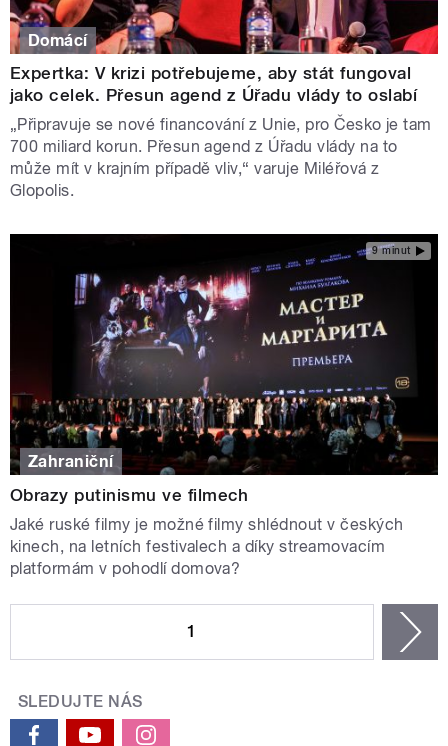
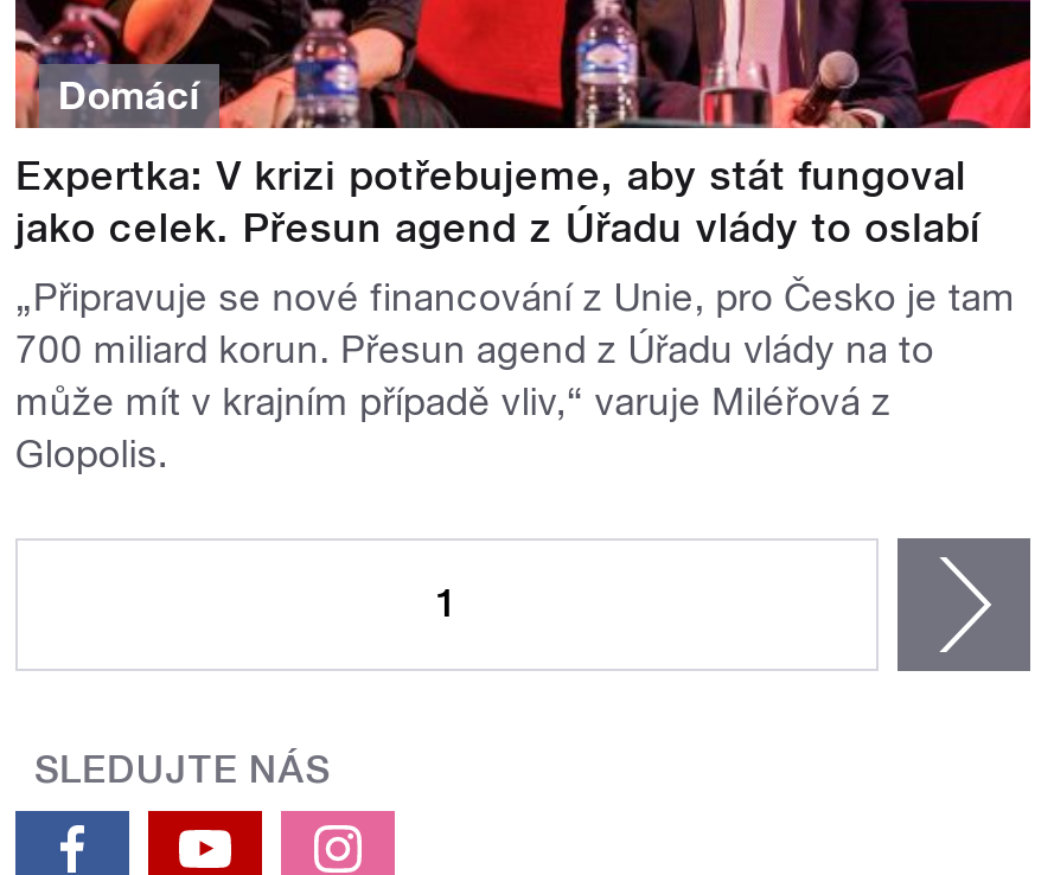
- [image]
- 9 minut

- Zahraniční
- Obrazy putinismu ve filmech
- Jaké ruské filmy je možné filmy shlédnout v českých
- kinech, na letních festivalech a díky streamovacím
- platformám v pohodlí domova?
